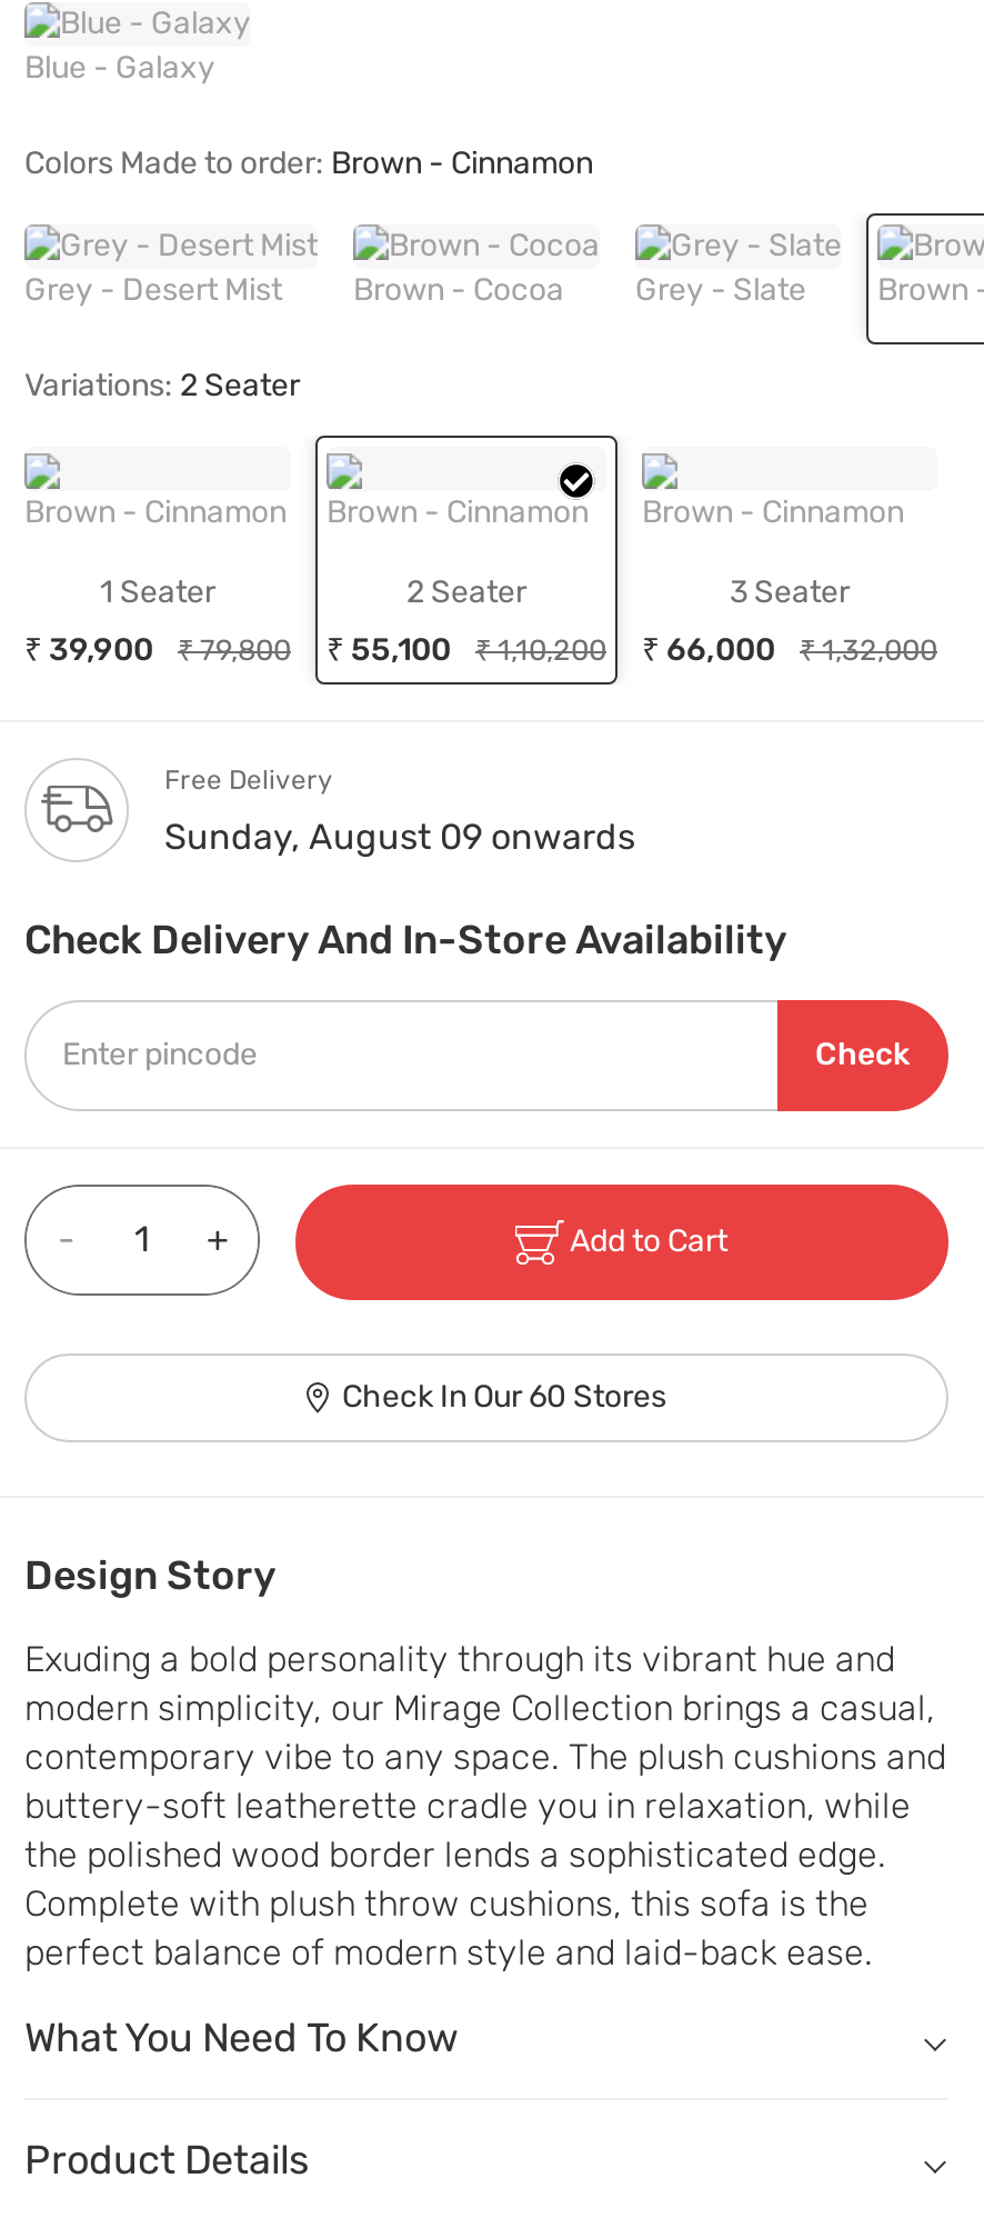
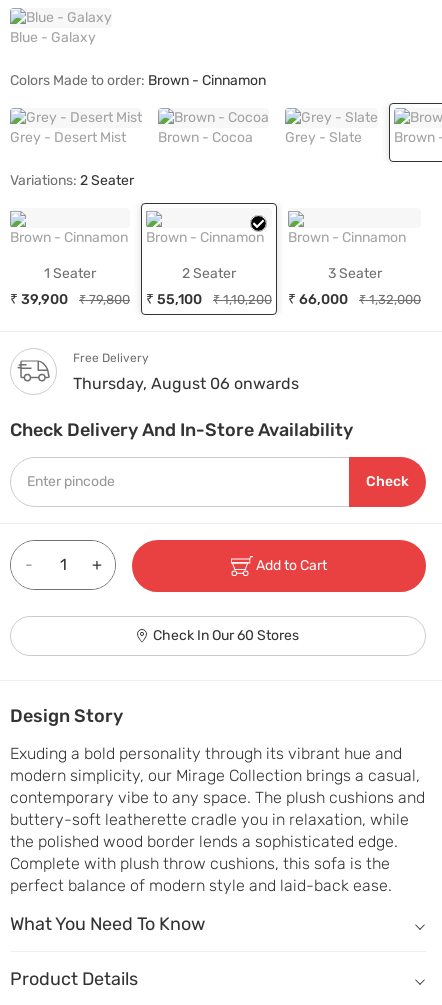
- Sunday, August 09 onwards
+ Thursday, August 06 onwards
